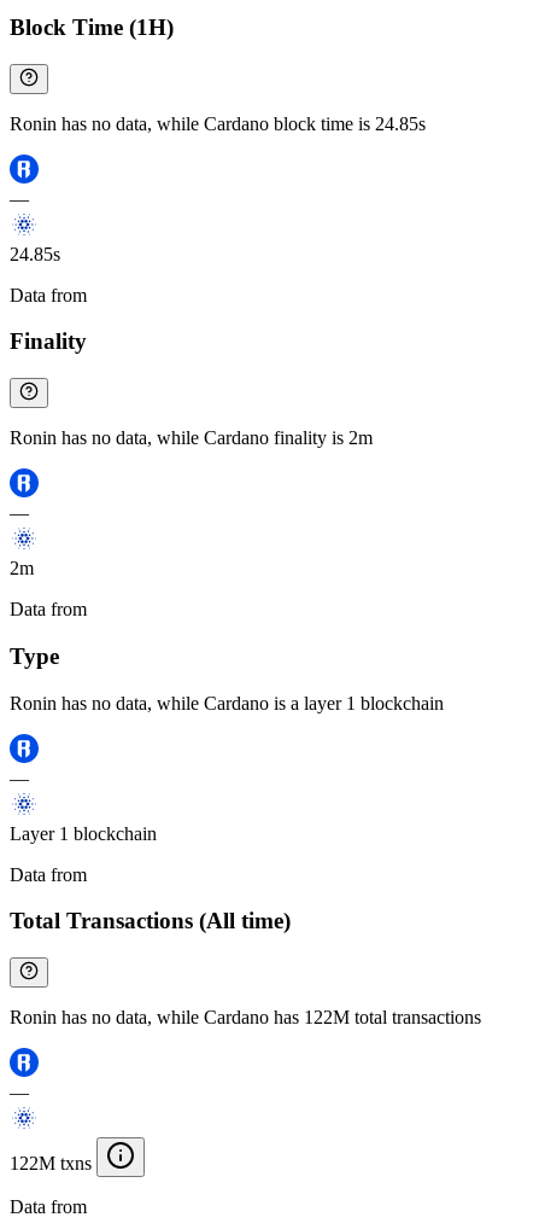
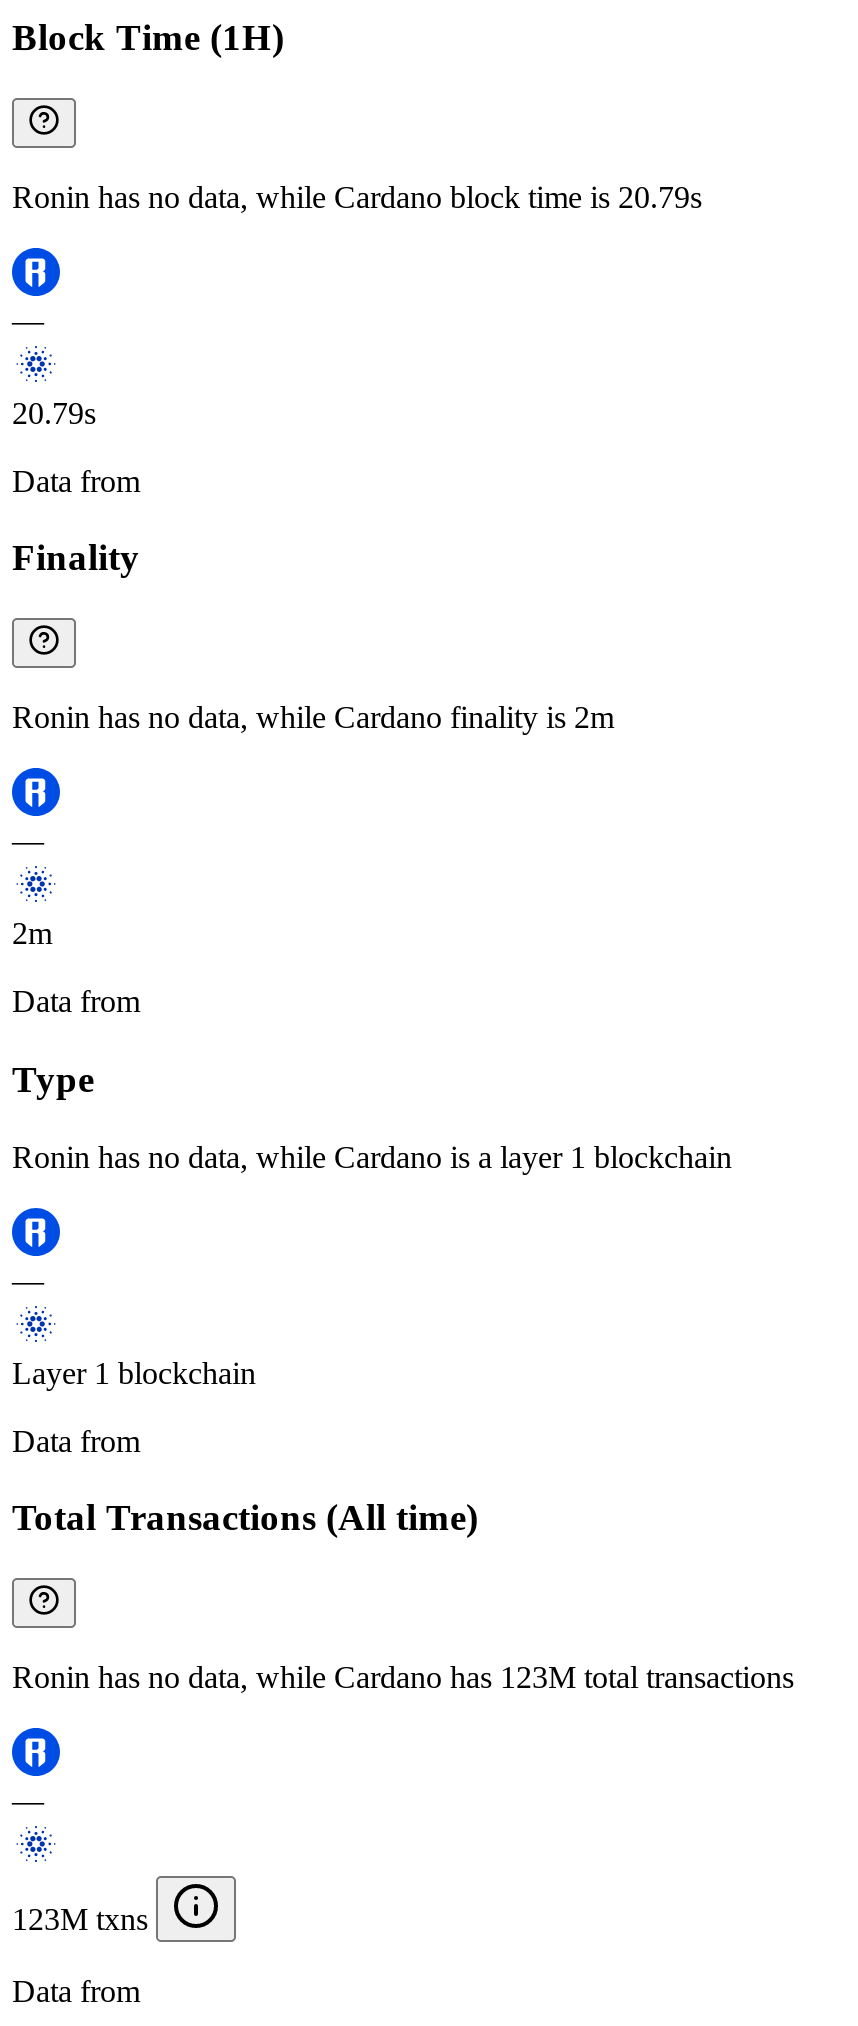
- Ronin has no data, while Cardano block time is 24.85s
+ Ronin has no data, while Cardano block time is 20.79s

- 24.85s
+ 20.79s

- Ronin has no data, while Cardano has 122M total transactions
+ Ronin has no data, while Cardano has 123M total transactions

- 122M txns
+ 123M txns
